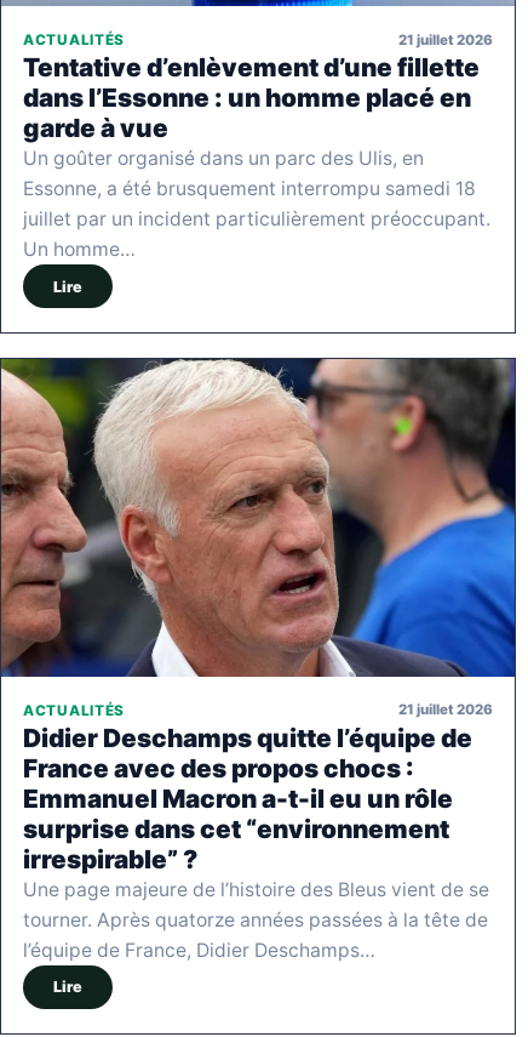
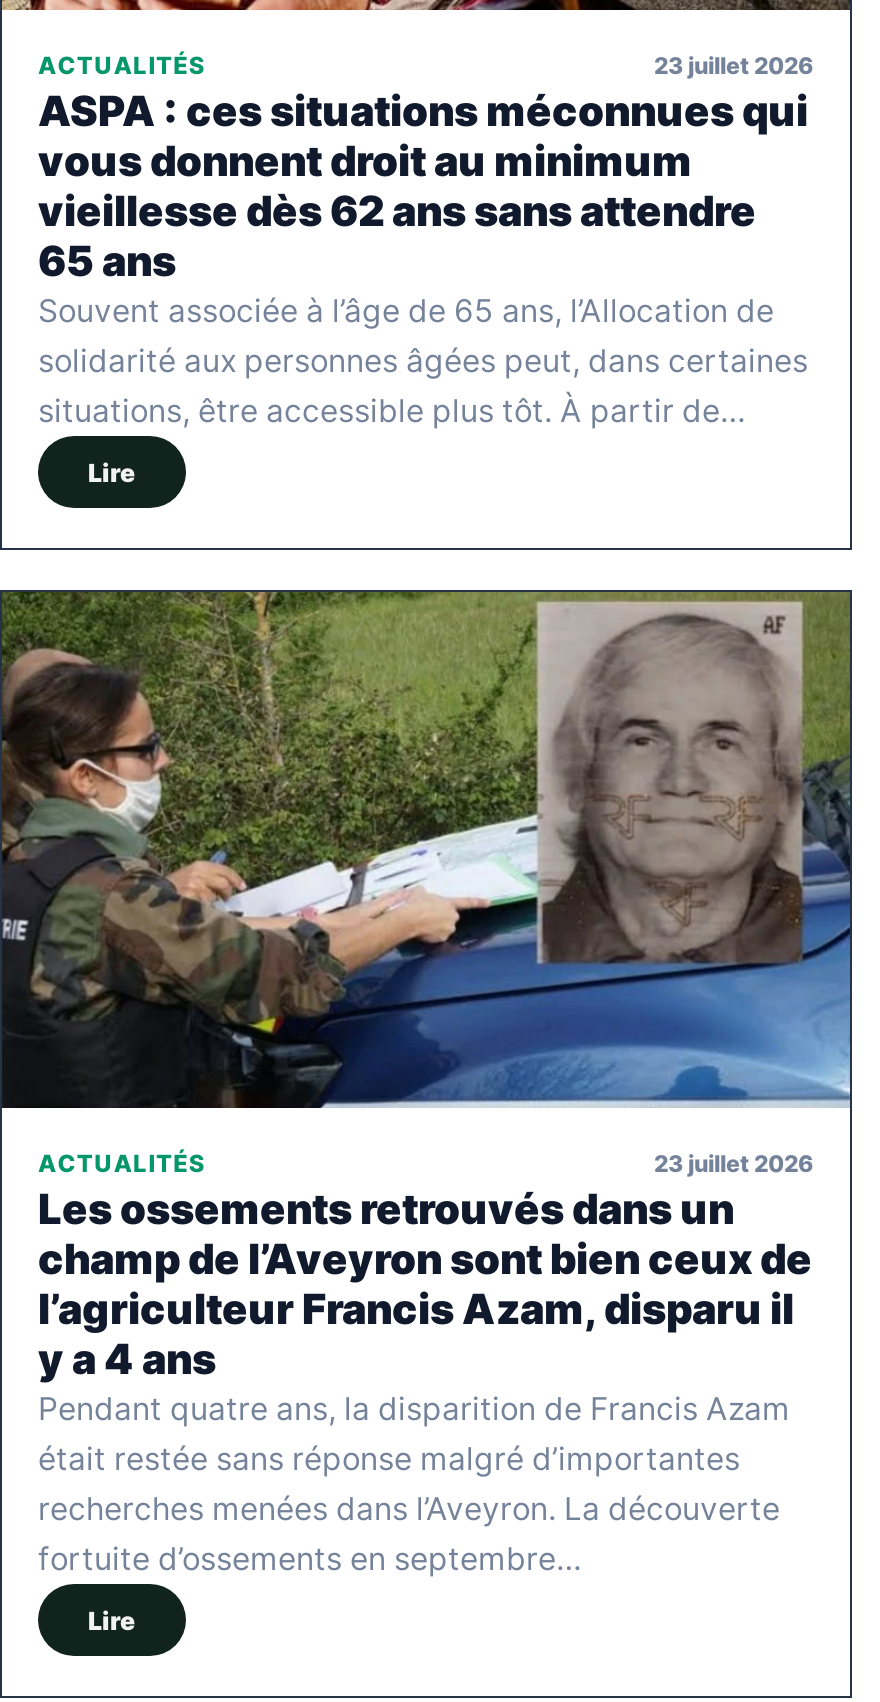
- 21 juillet 2026
- Tentative d’enlèvement d’une fillette
- dans l’Essonne : un homme placé en
- garde à vue
- Un goûter organisé dans un parc des Ulis, en
- Essonne, a été brusquement interrompu samedi 18
- juillet par un incident particulièrement préoccupant.
- Un homme…
+ 23 juillet 2026
+ ASPA : ces situations méconnues qui
+ vous donnent droit au minimum
+ vieillesse dès 62 ans sans attendre
+ 65 ans
+ Souvent associée à l’âge de 65 ans, l’Allocation de
+ solidarité aux personnes âgées peut, dans certaines
+ situations, être accessible plus tôt. À partir de…

- [image]
- 21 juillet 2026
- Didier Deschamps quitte l’équipe de
- France avec des propos chocs :
- Emmanuel Macron a-t-il eu un rôle
- surprise dans cet “environnement
- irrespirable” ?
- Une page majeure de l’histoire des Bleus vient de se
- tourner. Après quatorze années passées à la tête de
- l’équipe de France, Didier Deschamps…
+ [image]
+ 23 juillet 2026
+ Les ossements retrouvés dans un
+ champ de l’Aveyron sont bien ceux de
+ l’agriculteur Francis Azam, disparu il
+ y a 4 ans
+ Pendant quatre ans, la disparition de Francis Azam
+ était restée sans réponse malgré d’importantes
+ recherches menées dans l’Aveyron. La découverte
+ fortuite d’ossements en septembre…
